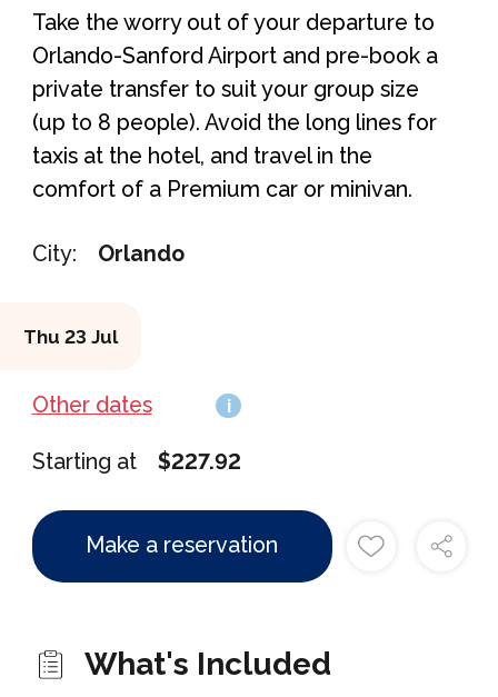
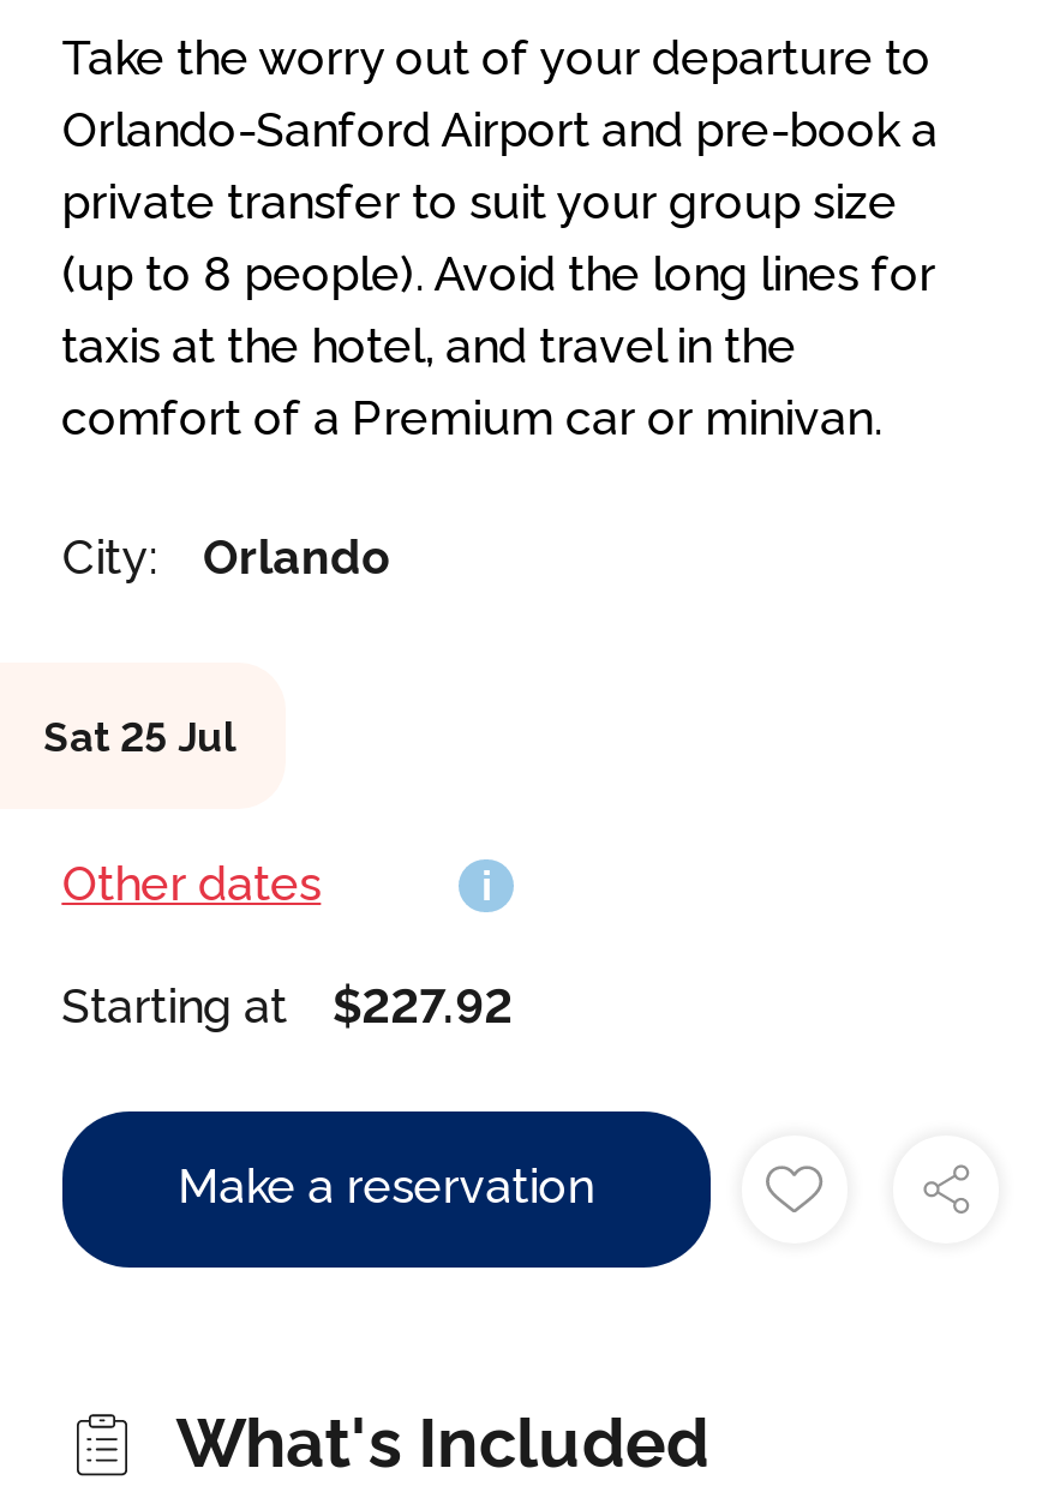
- Thu 23 Jul
+ Sat 25 Jul
